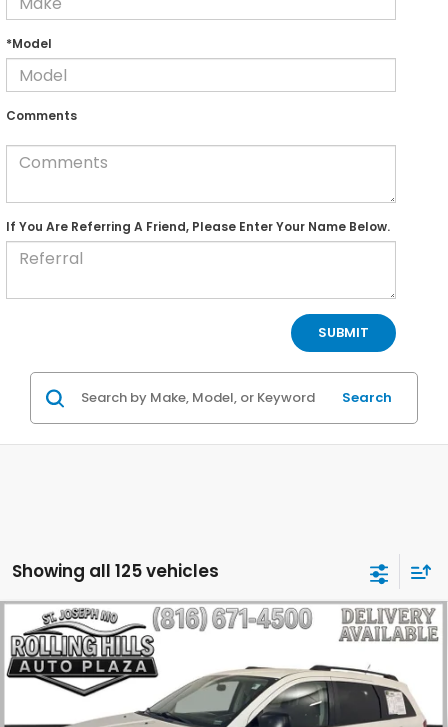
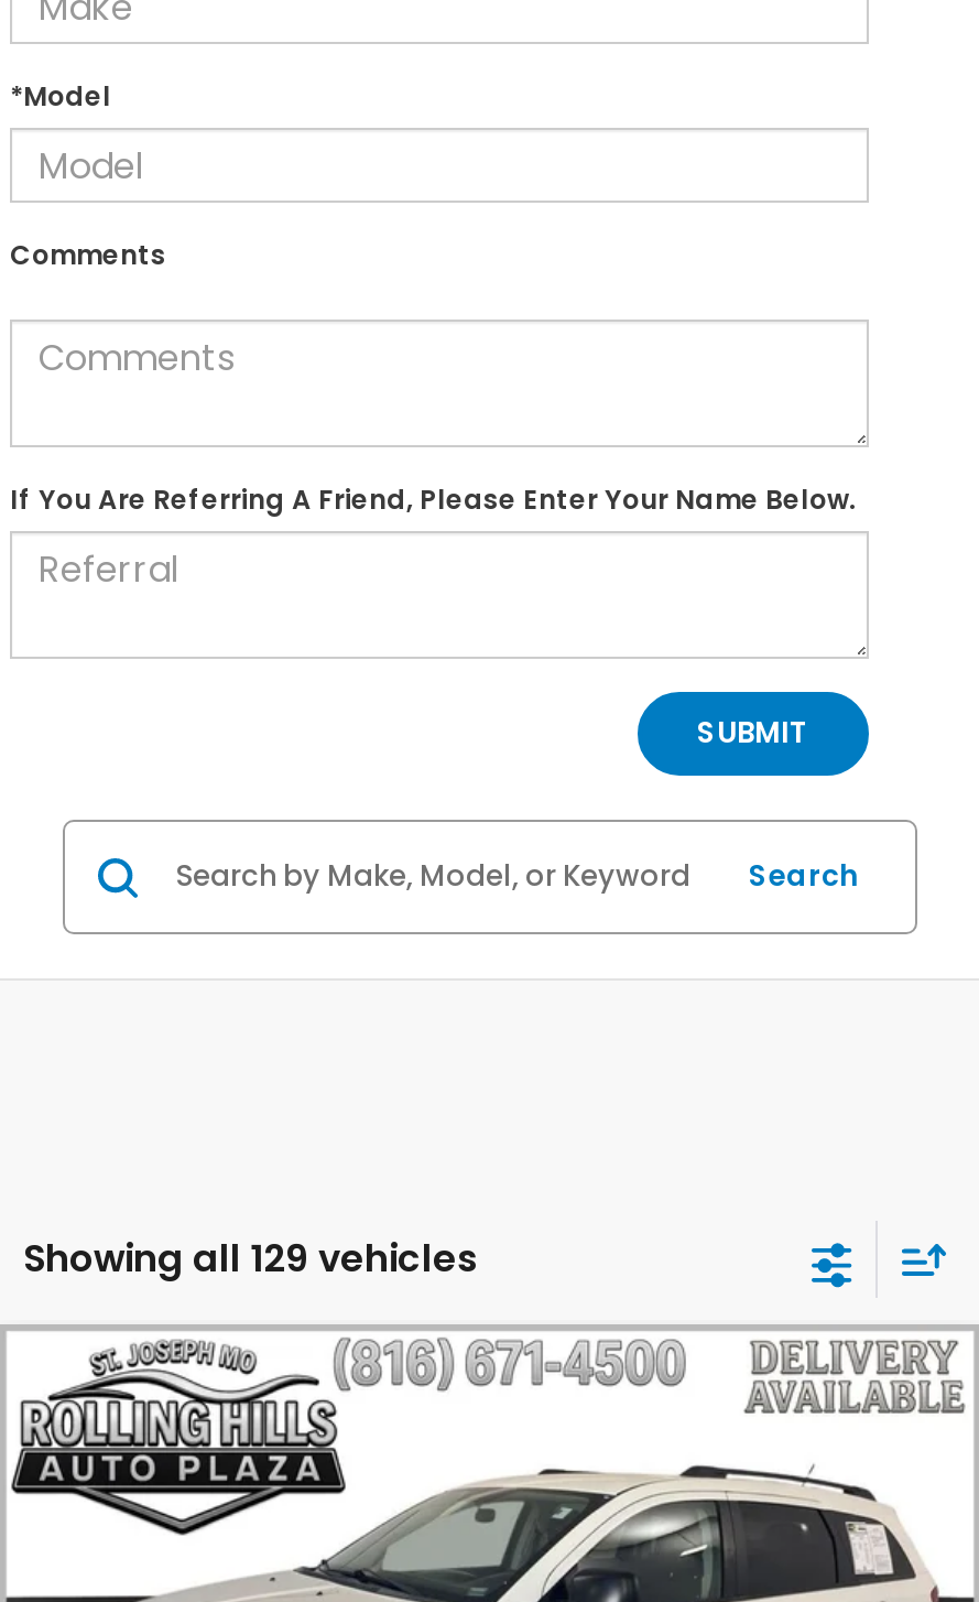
- Showing all 125 vehicles
+ Showing all 129 vehicles
